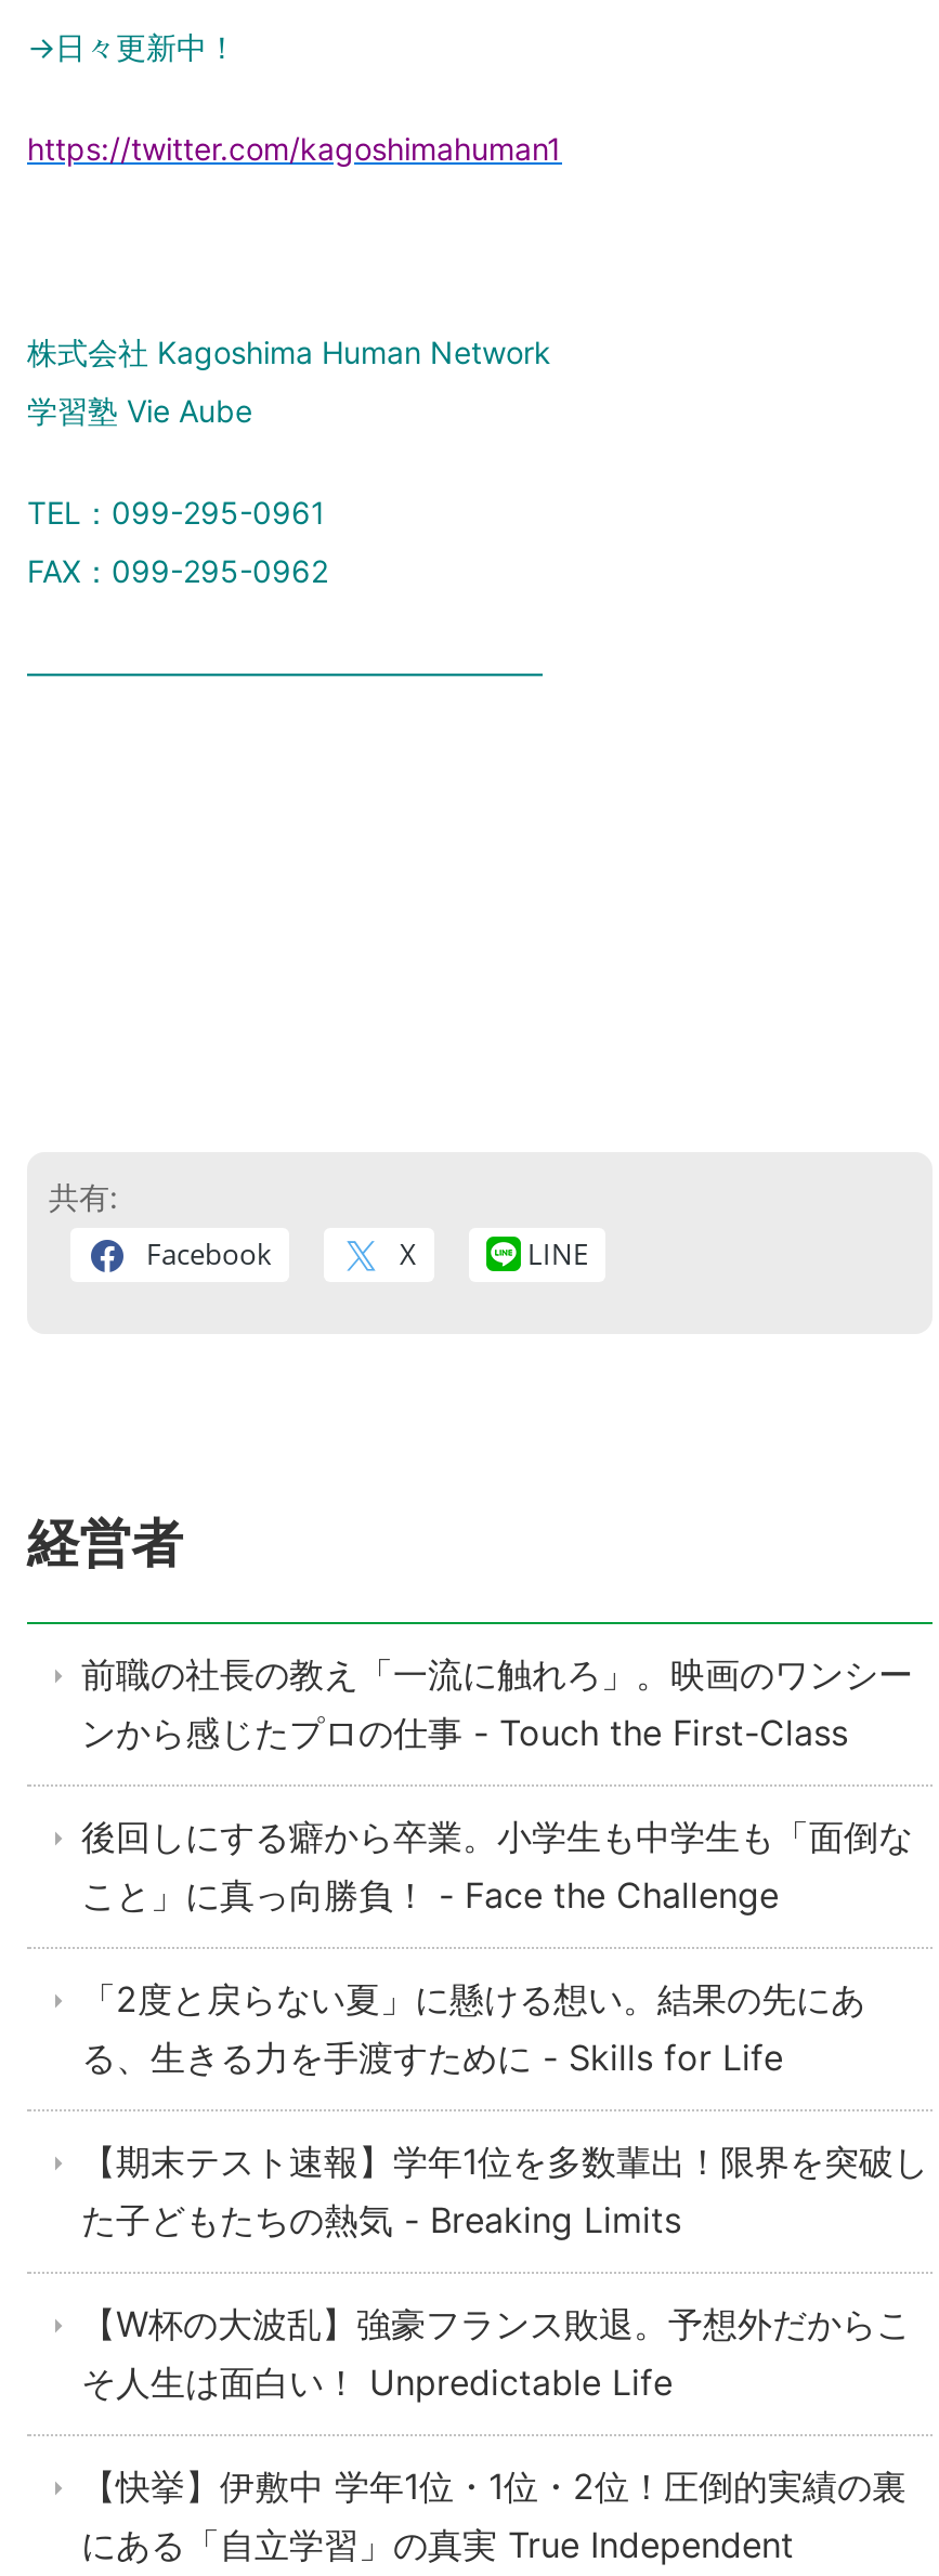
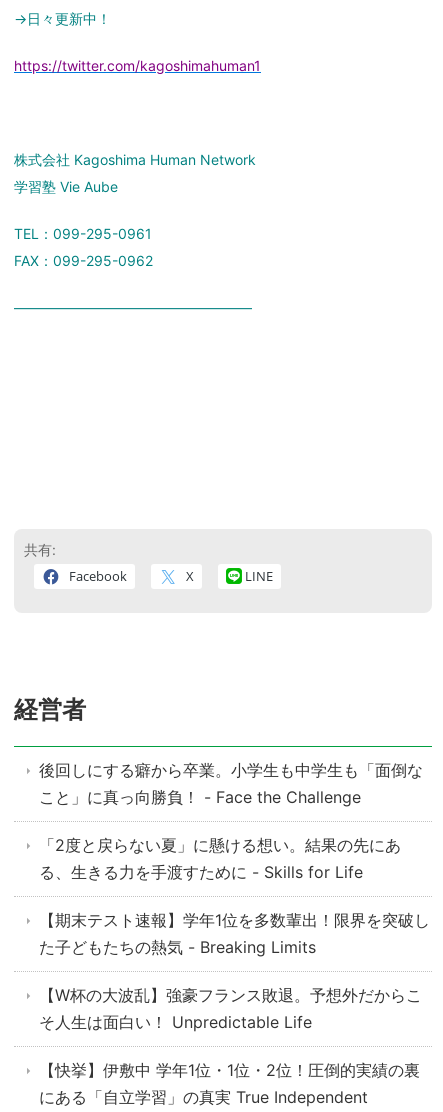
- 前職の社長の教え「一流に触れろ」。映画のワンシー
- ンから感じたプロの仕事 - Touch the First-Class
